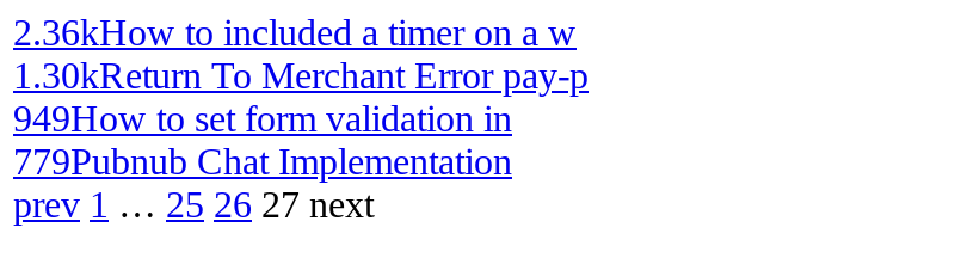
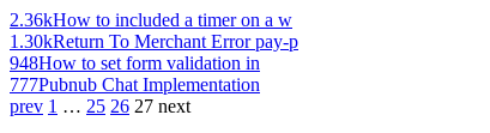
- 949How to set form validation in
+ 948How to set form validation in

- 779Pubnub Chat Implementation
+ 777Pubnub Chat Implementation
